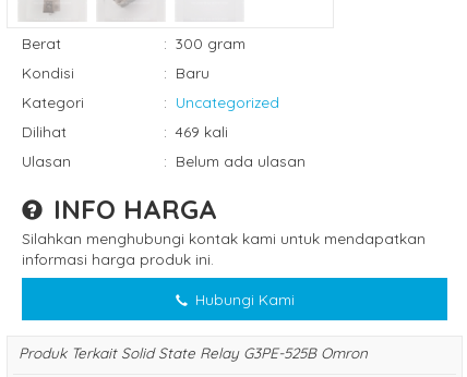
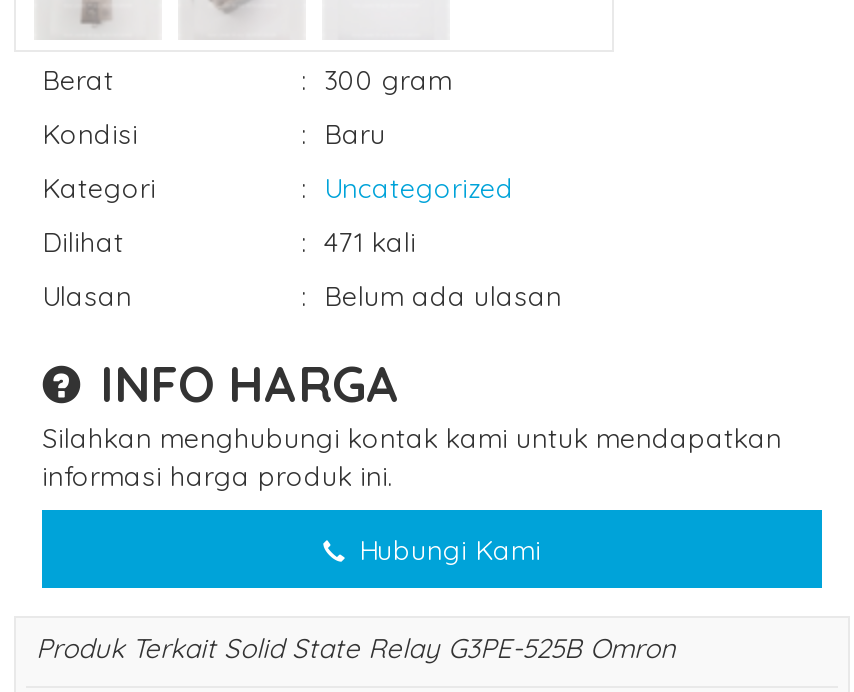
- : 469 kali
+ : 471 kali
